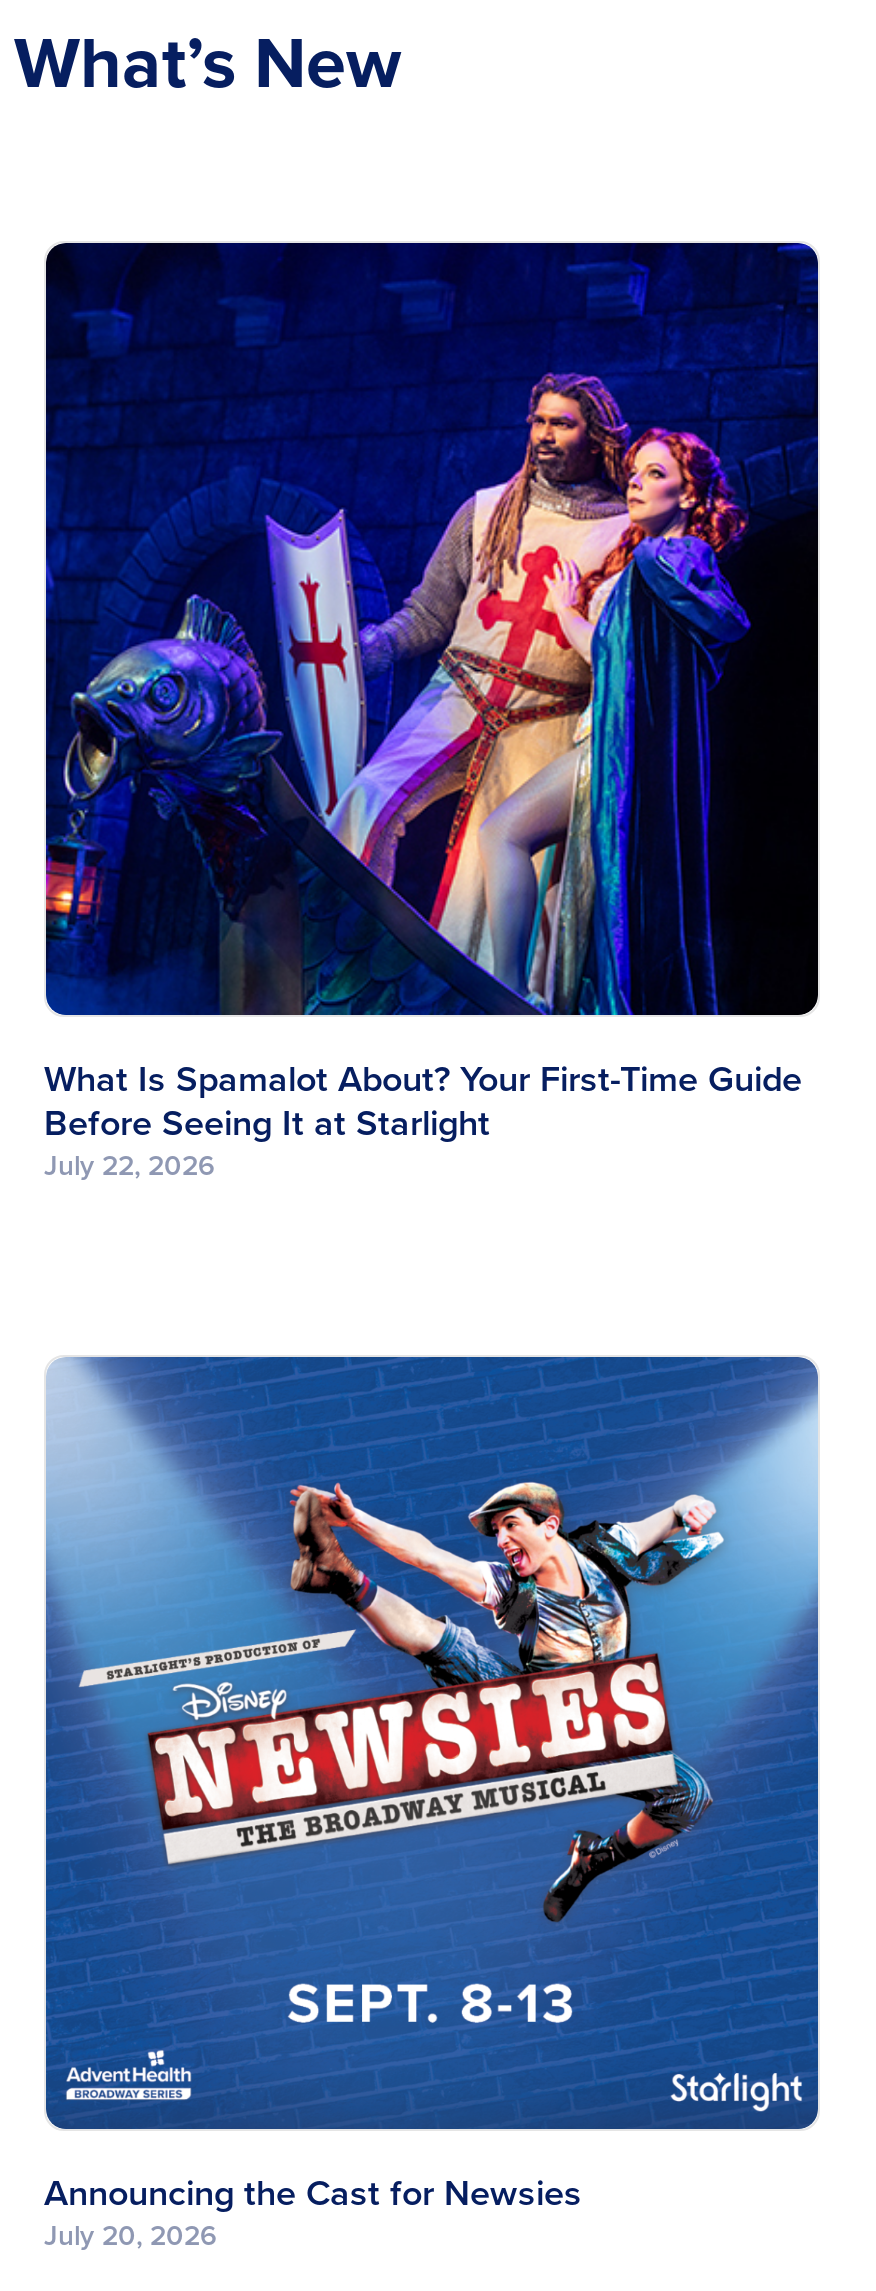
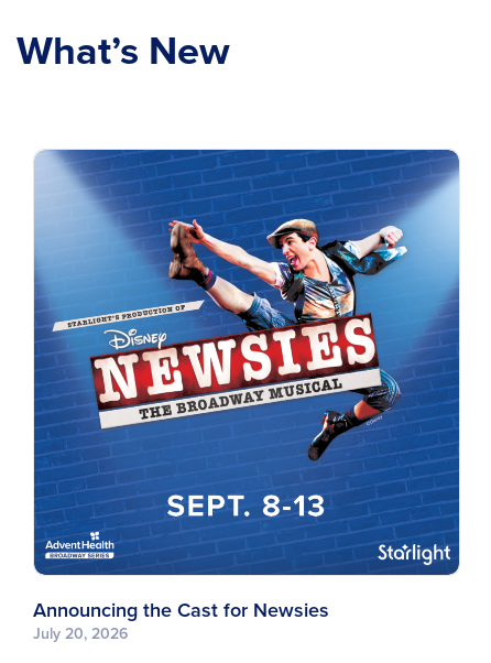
- [image]
- What Is Spamalot About? Your First-Time Guide
- Before Seeing It at Starlight
- July 22, 2026
